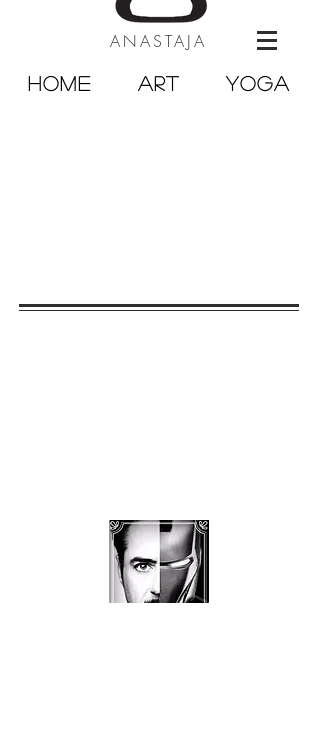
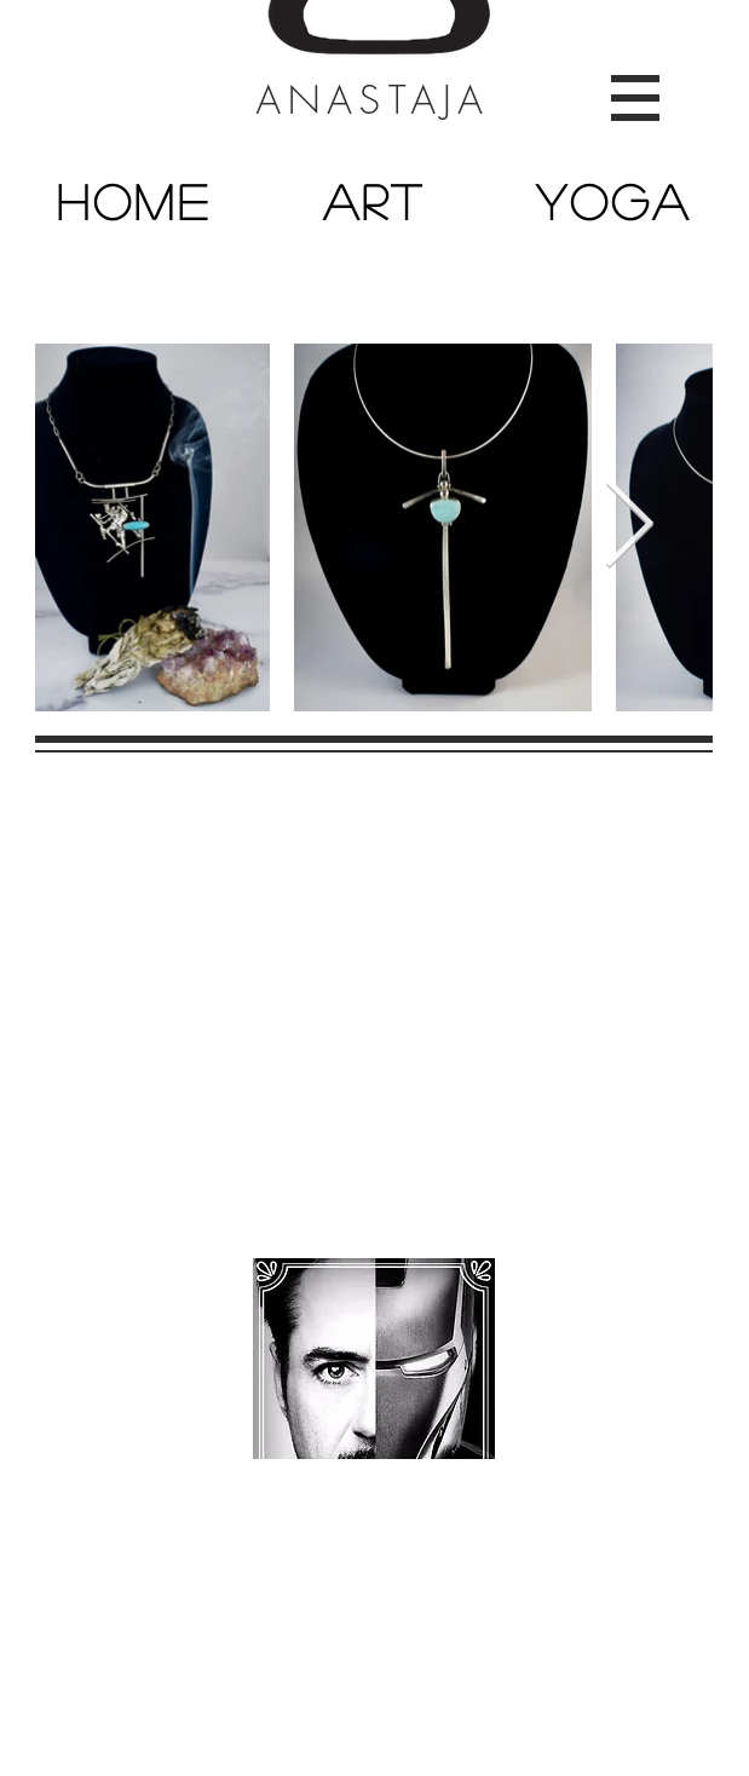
+ [image]

+ [image]

+ [image]
